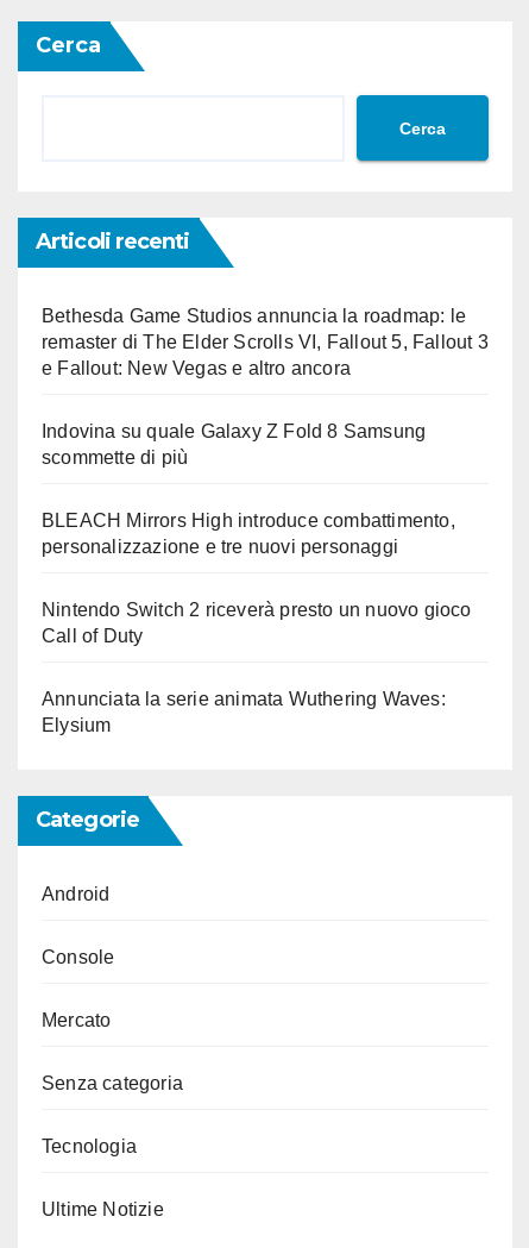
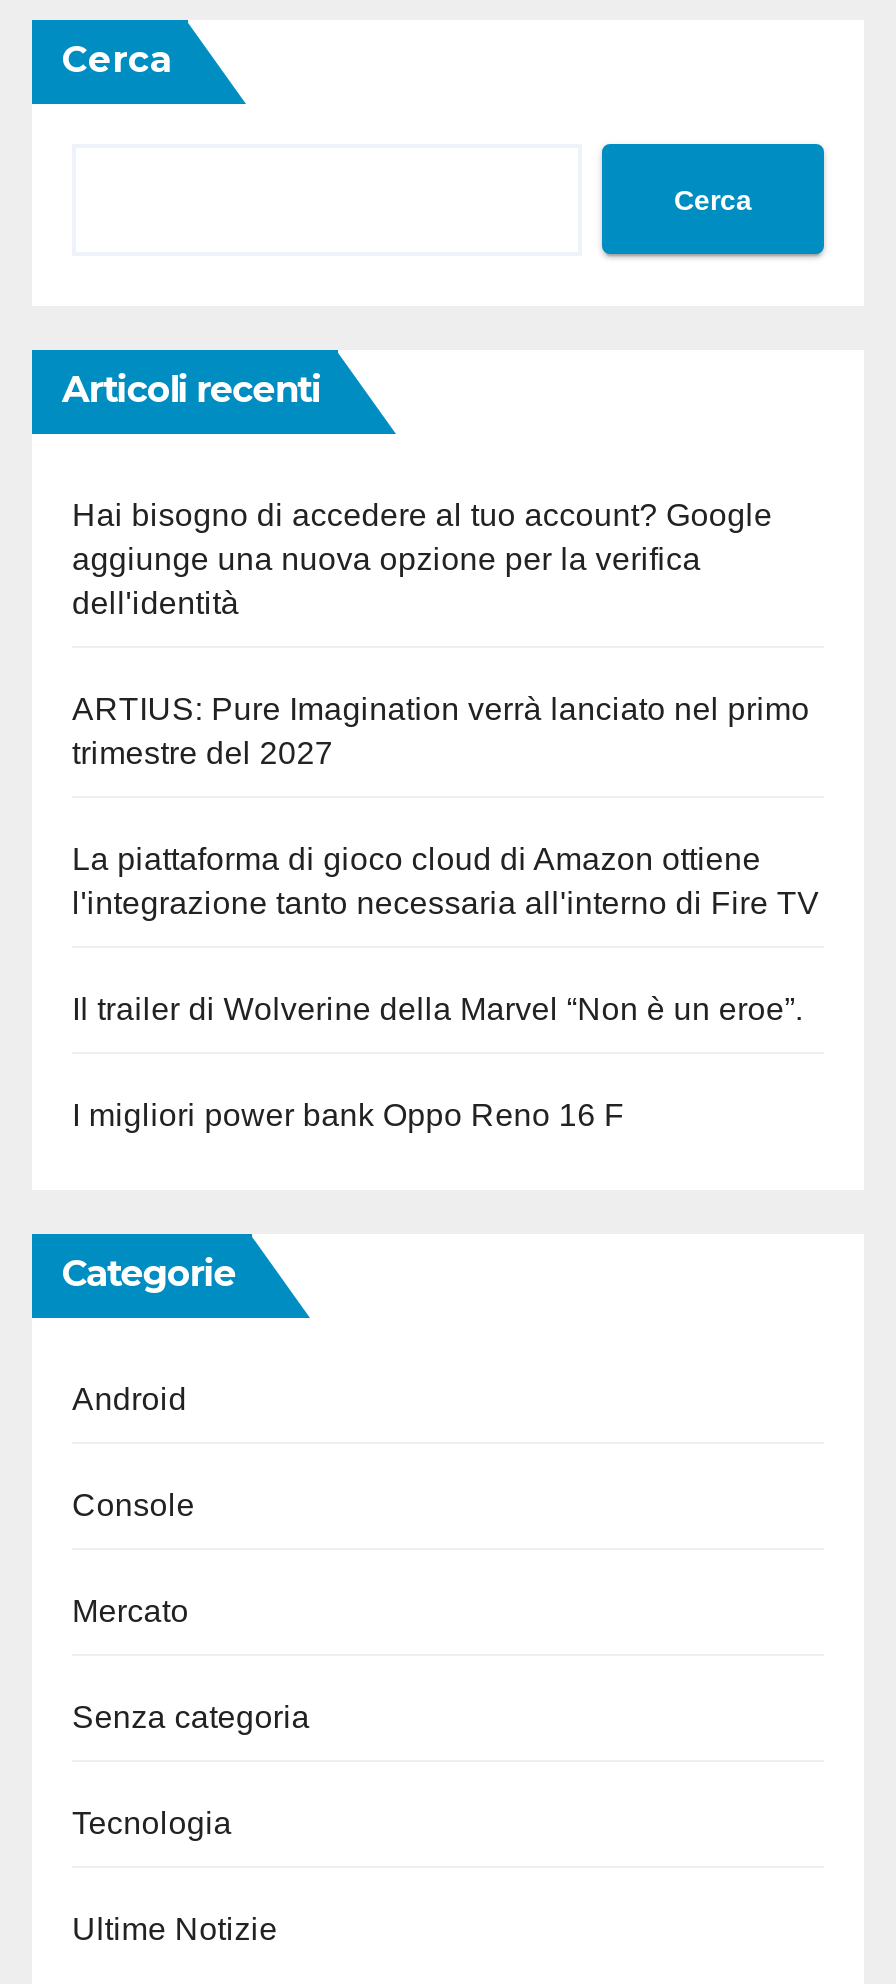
- Bethesda Game Studios annuncia la roadmap: le
- remaster di The Elder Scrolls VI, Fallout 5, Fallout 3
- e Fallout: New Vegas e altro ancora
+ Hai bisogno di accedere al tuo account? Google
+ aggiunge una nuova opzione per la verifica
+ dell'identità

- Indovina su quale Galaxy Z Fold 8 Samsung
- scommette di più
+ ARTIUS: Pure Imagination verrà lanciato nel primo
+ trimestre del 2027

- BLEACH Mirrors High introduce combattimento,
- personalizzazione e tre nuovi personaggi
+ La piattaforma di gioco cloud di Amazon ottiene
+ l'integrazione tanto necessaria all'interno di Fire TV

- Nintendo Switch 2 riceverà presto un nuovo gioco
- Call of Duty
+ Il trailer di Wolverine della Marvel “Non è un eroe”.

- Annunciata la serie animata Wuthering Waves:
- Elysium
+ I migliori power bank Oppo Reno 16 F
